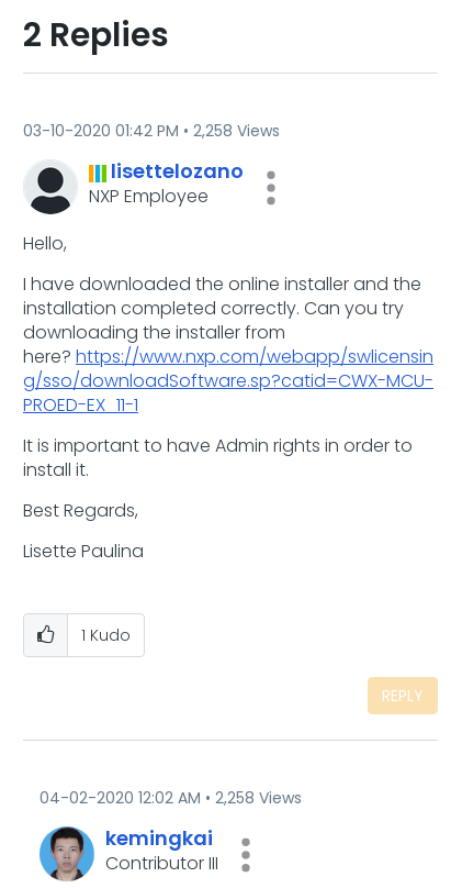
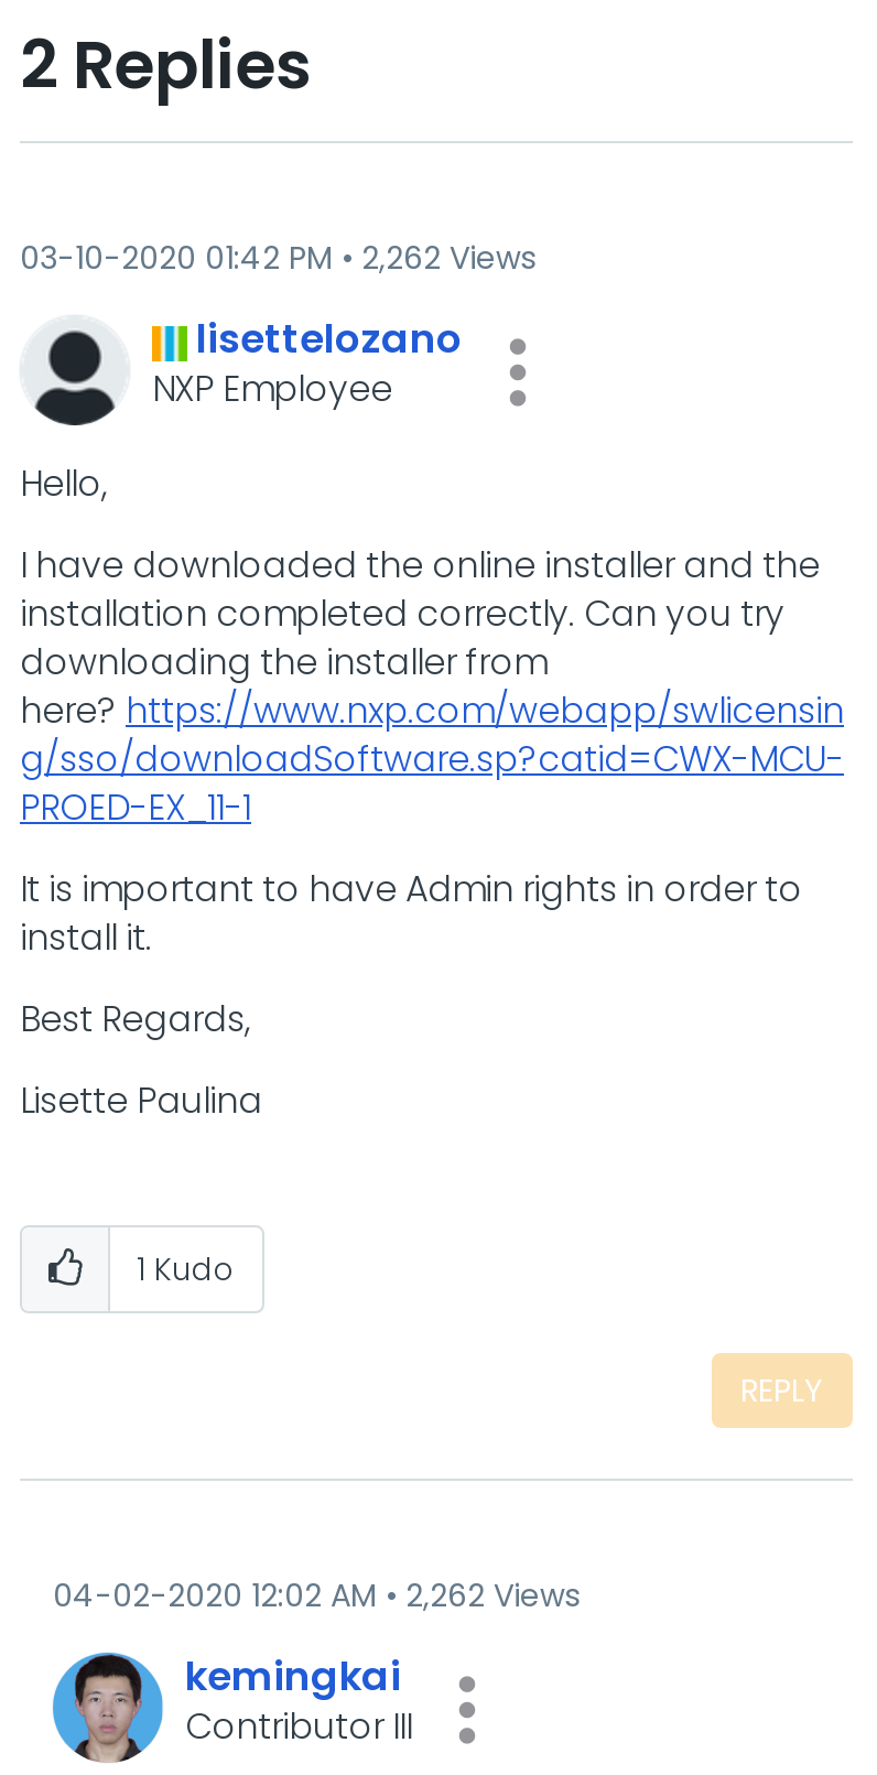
- 03-10-2020 01:42 PM 2,258 Views
+ 03-10-2020 01:42 PM 2,262 Views

- 04-02-2020 12:02 AM 2,258 Views
+ 04-02-2020 12:02 AM 2,262 Views
